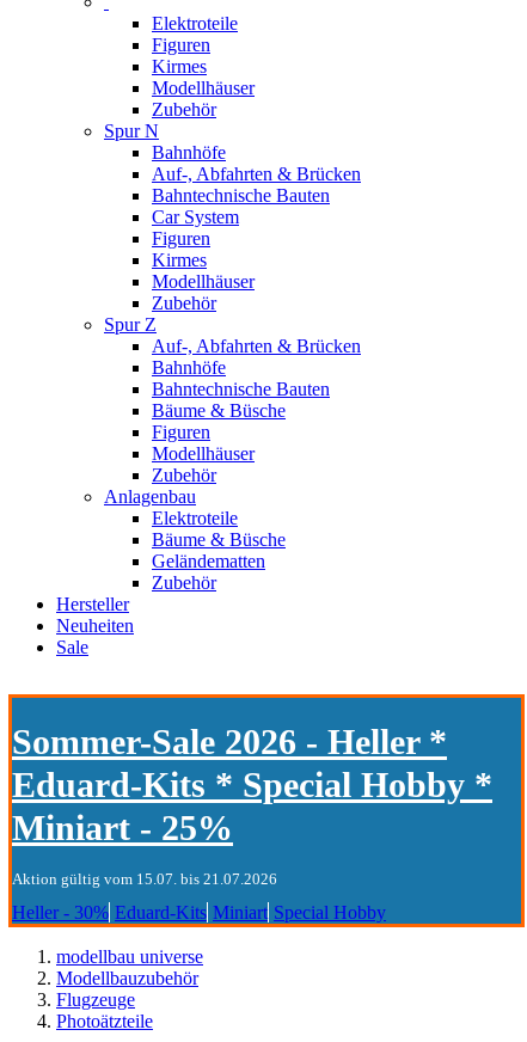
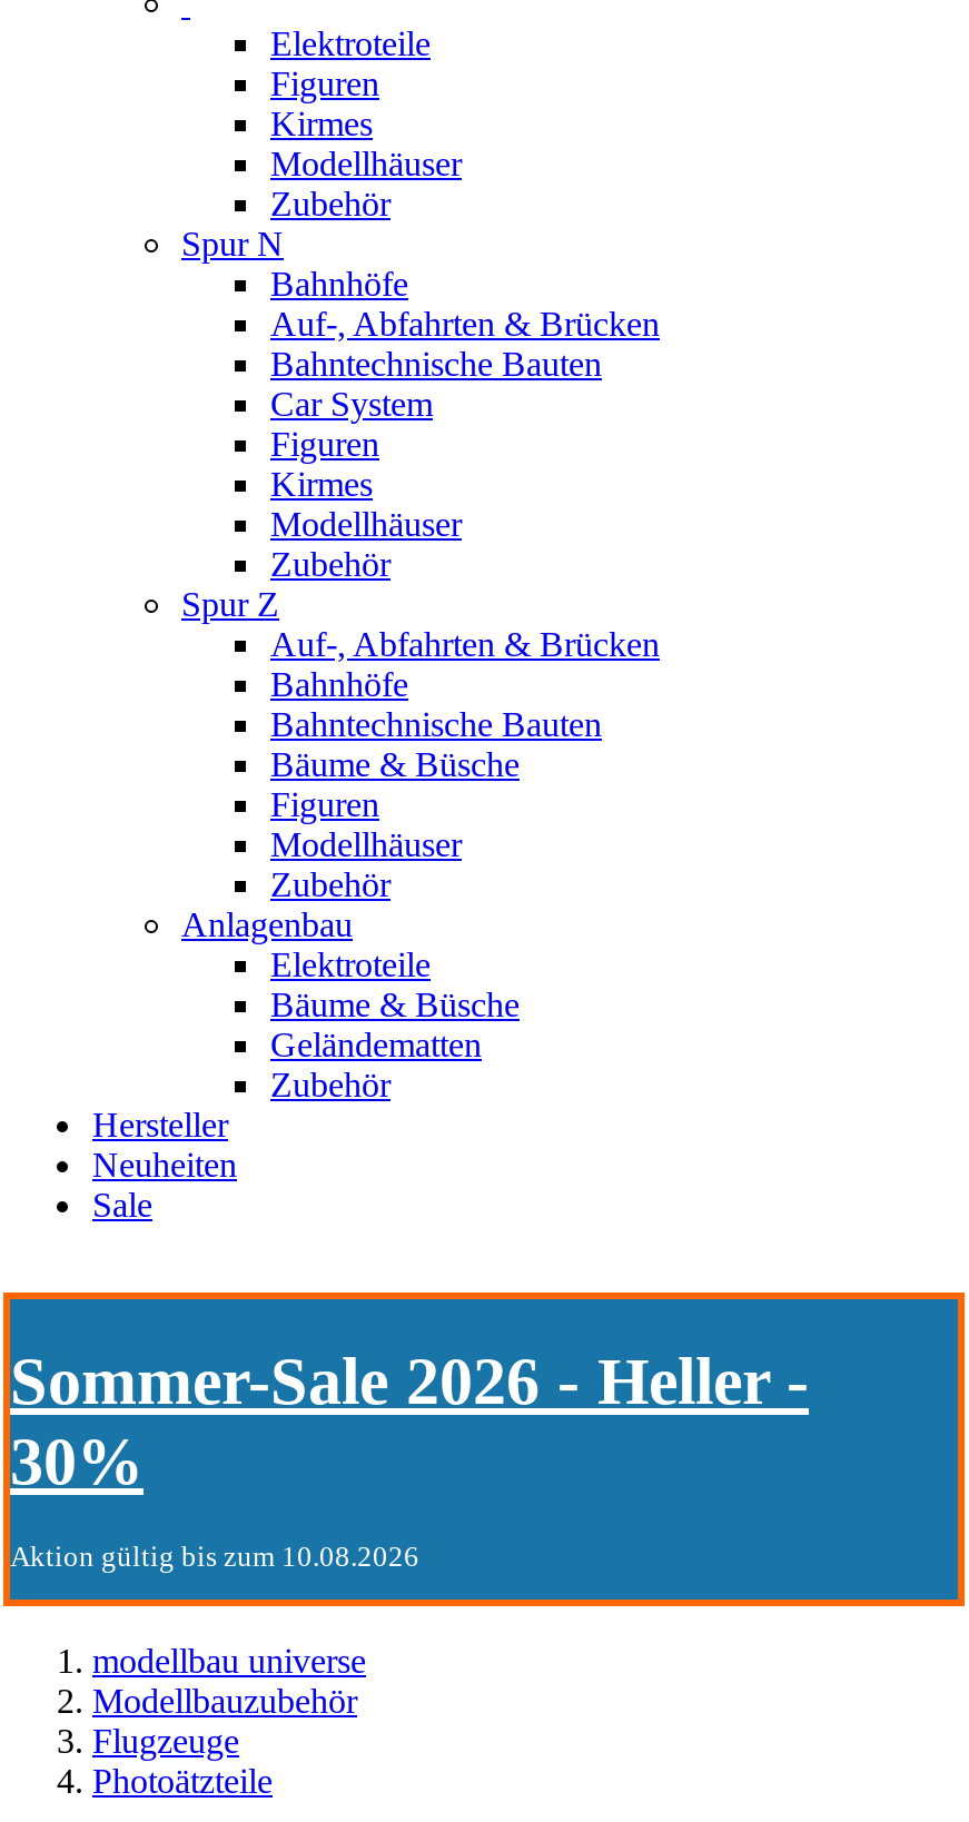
- Sommer-Sale 2026 - Heller *
- Eduard-Kits * Special Hobby *
- Miniart - 25%
- Aktion gültig vom 15.07. bis 21.07.2026
- Heller - 30% Eduard-Kits Miniart Special Hobby
+ Sommer-Sale 2026 - Heller -
+ 30%
+ Aktion gültig bis zum 10.08.2026
